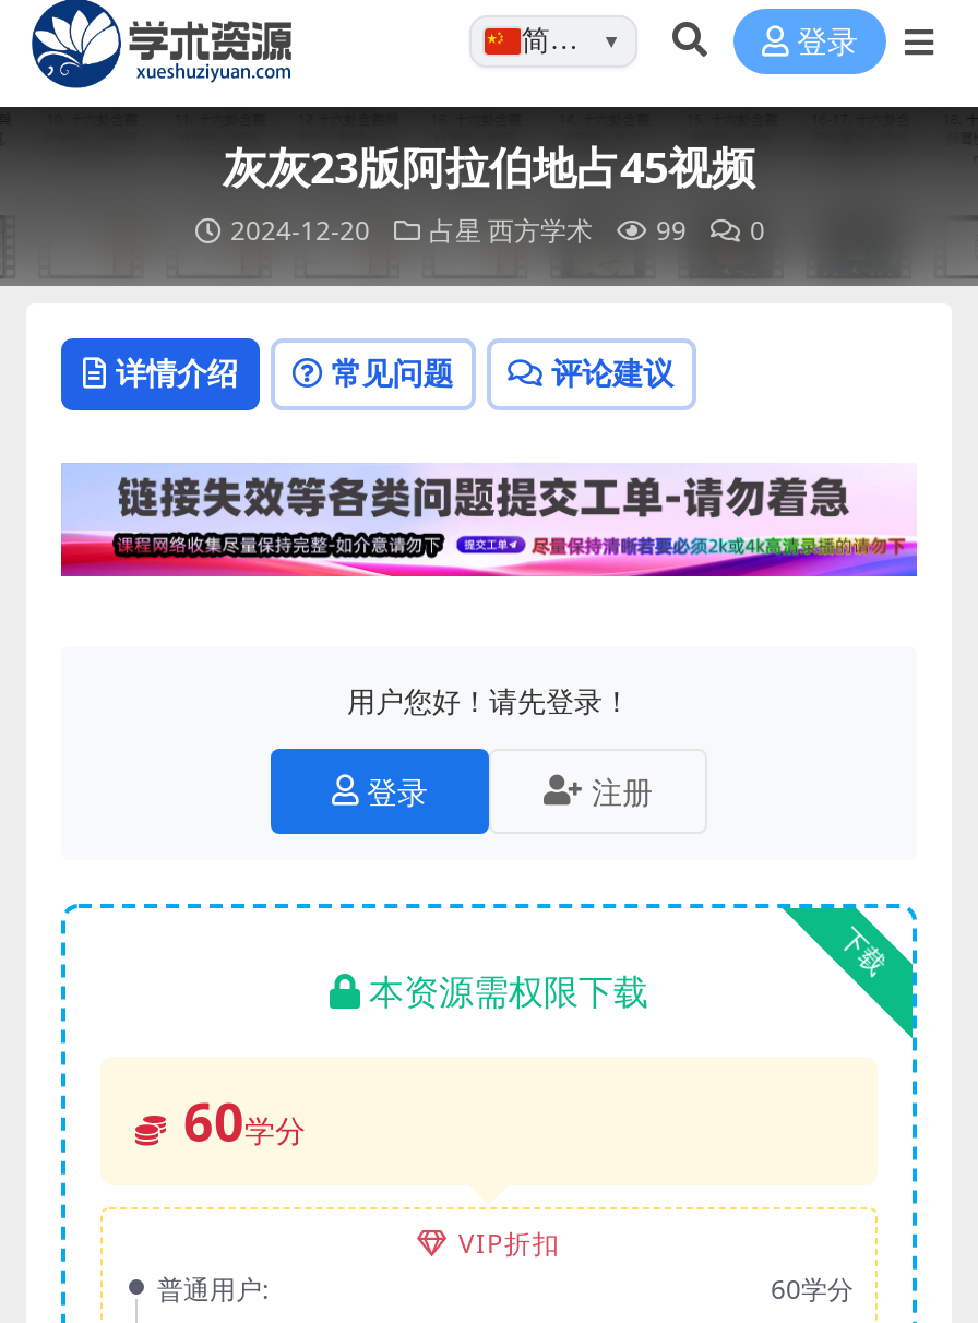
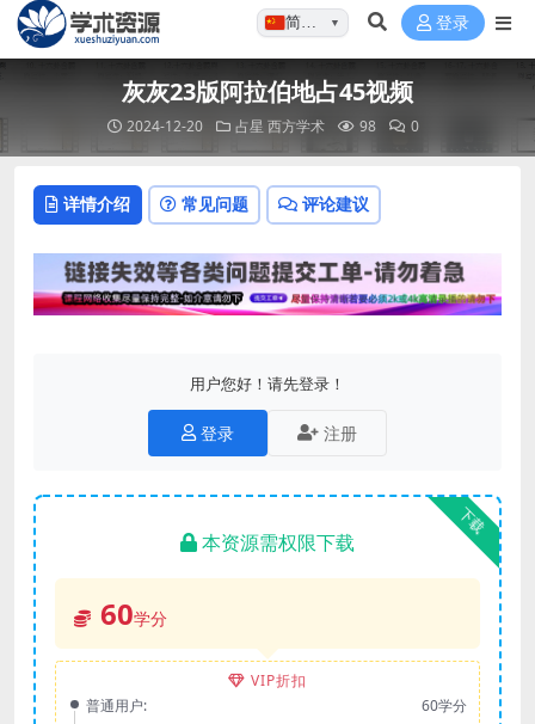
- 2024-12-20 占星 西方学术 99 0
+ 2024-12-20 占星 西方学术 98 0
